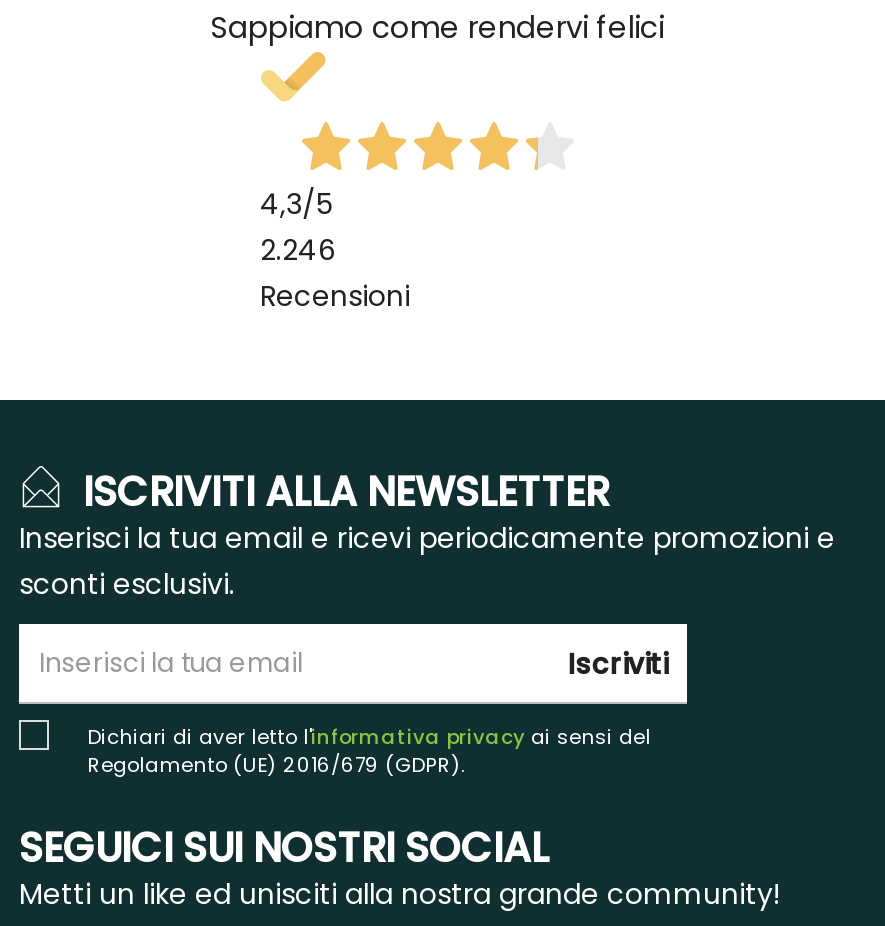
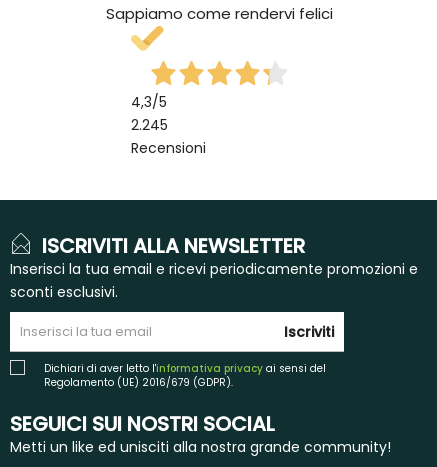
- 2.246
+ 2.245
